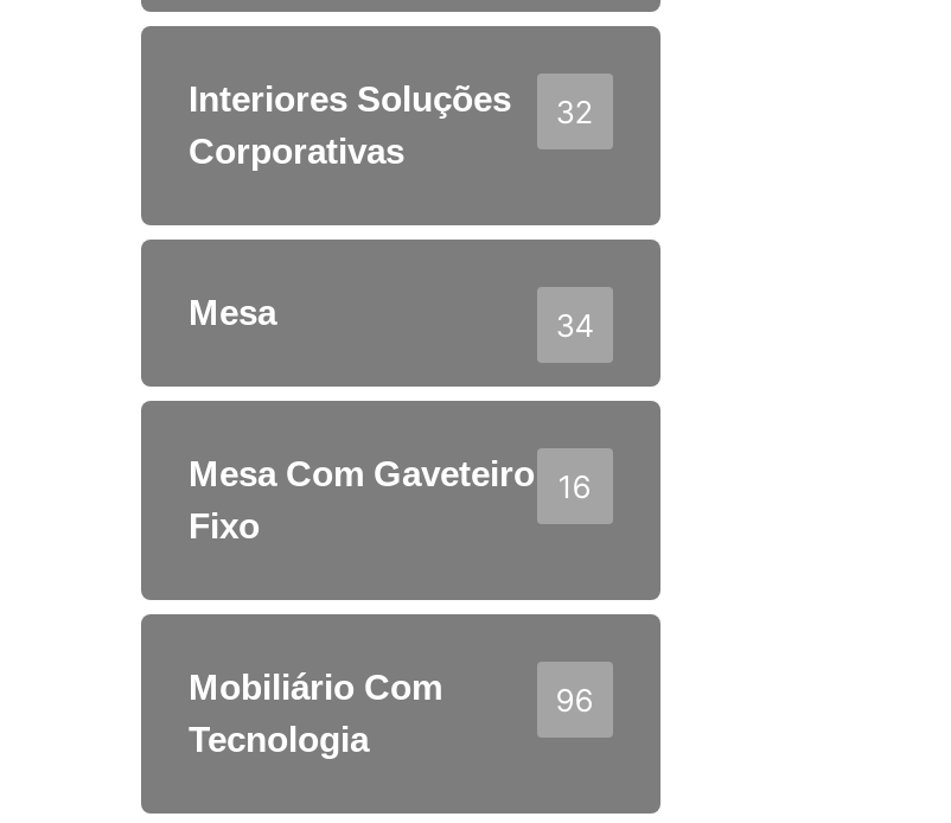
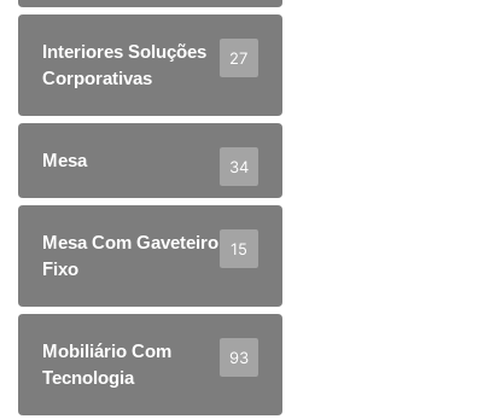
- Interiores Soluções 32
+ Interiores Soluções 27

- Mesa Com Gaveteiro 16
+ Mesa Com Gaveteiro 15

- 96
+ 93
